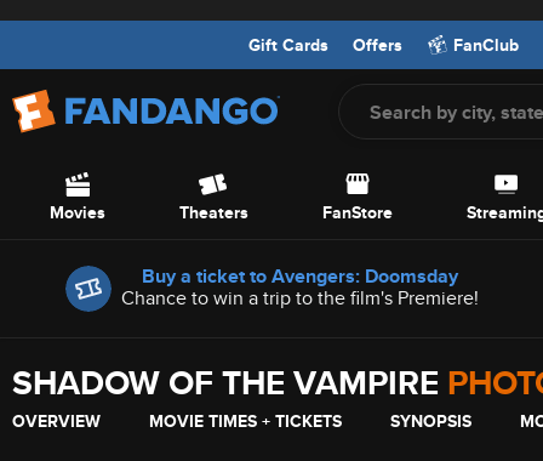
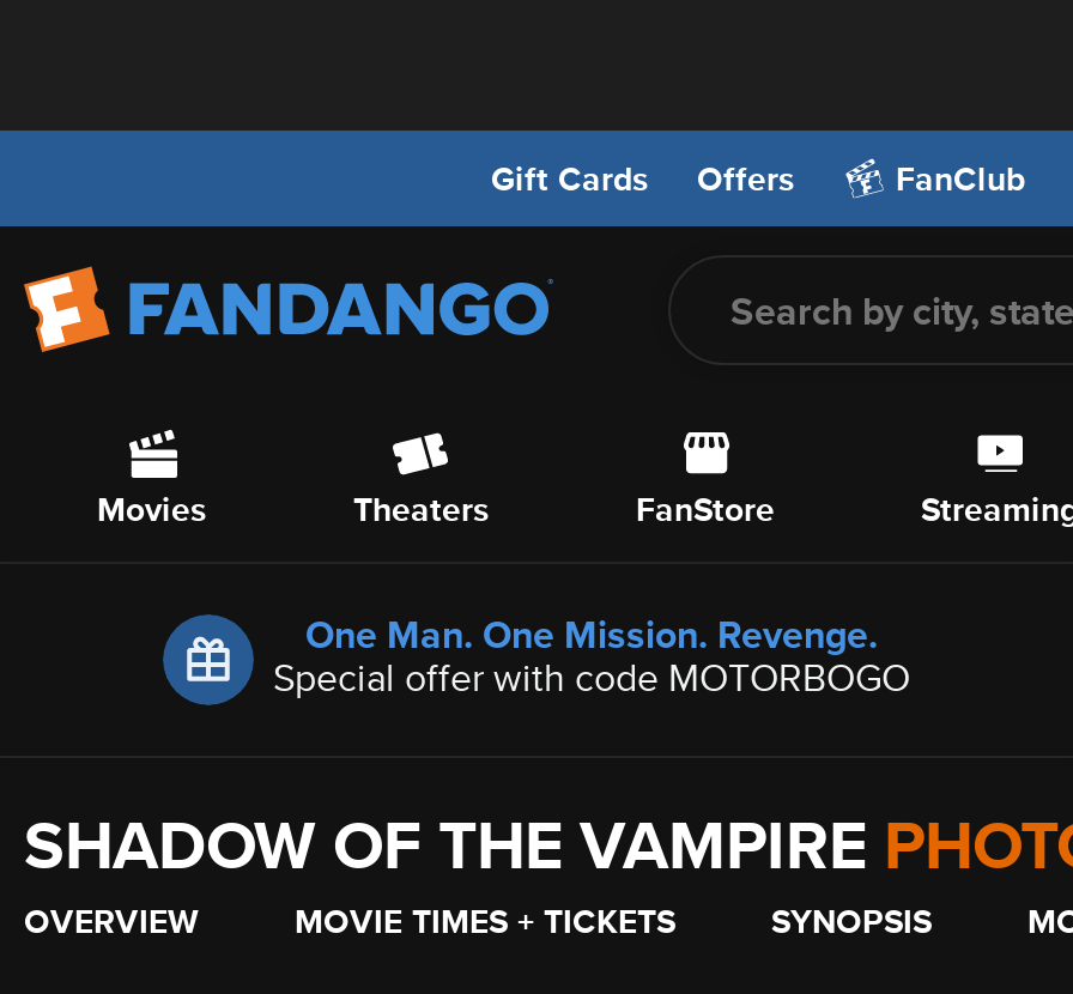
- [image]
- Buy a ticket to Avengers: Doomsday
- Chance to win a trip to the film's Premiere!
+ [image]
+ One Man. One Mission. Revenge.
+ Special offer with code MOTORBOGO
